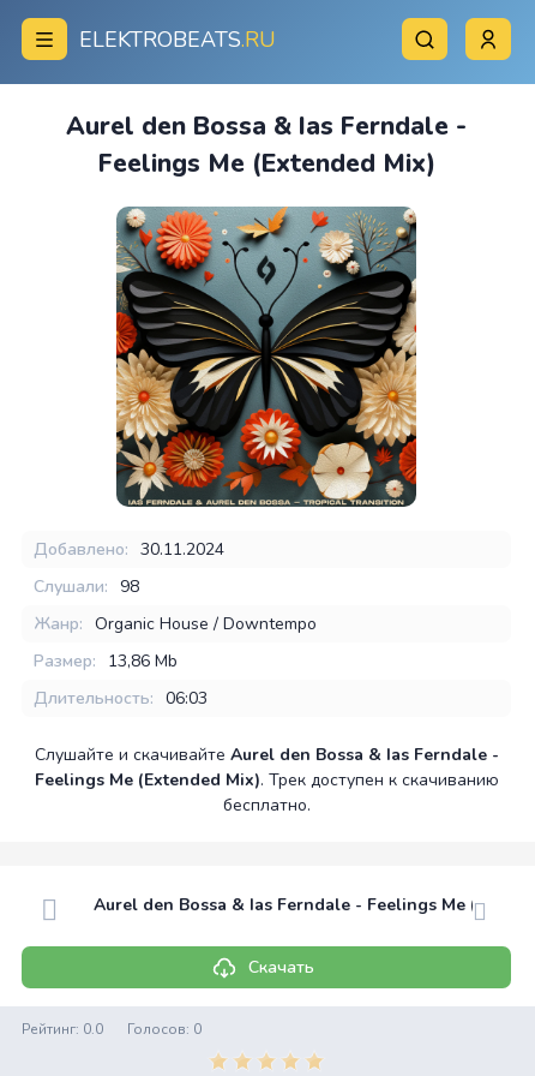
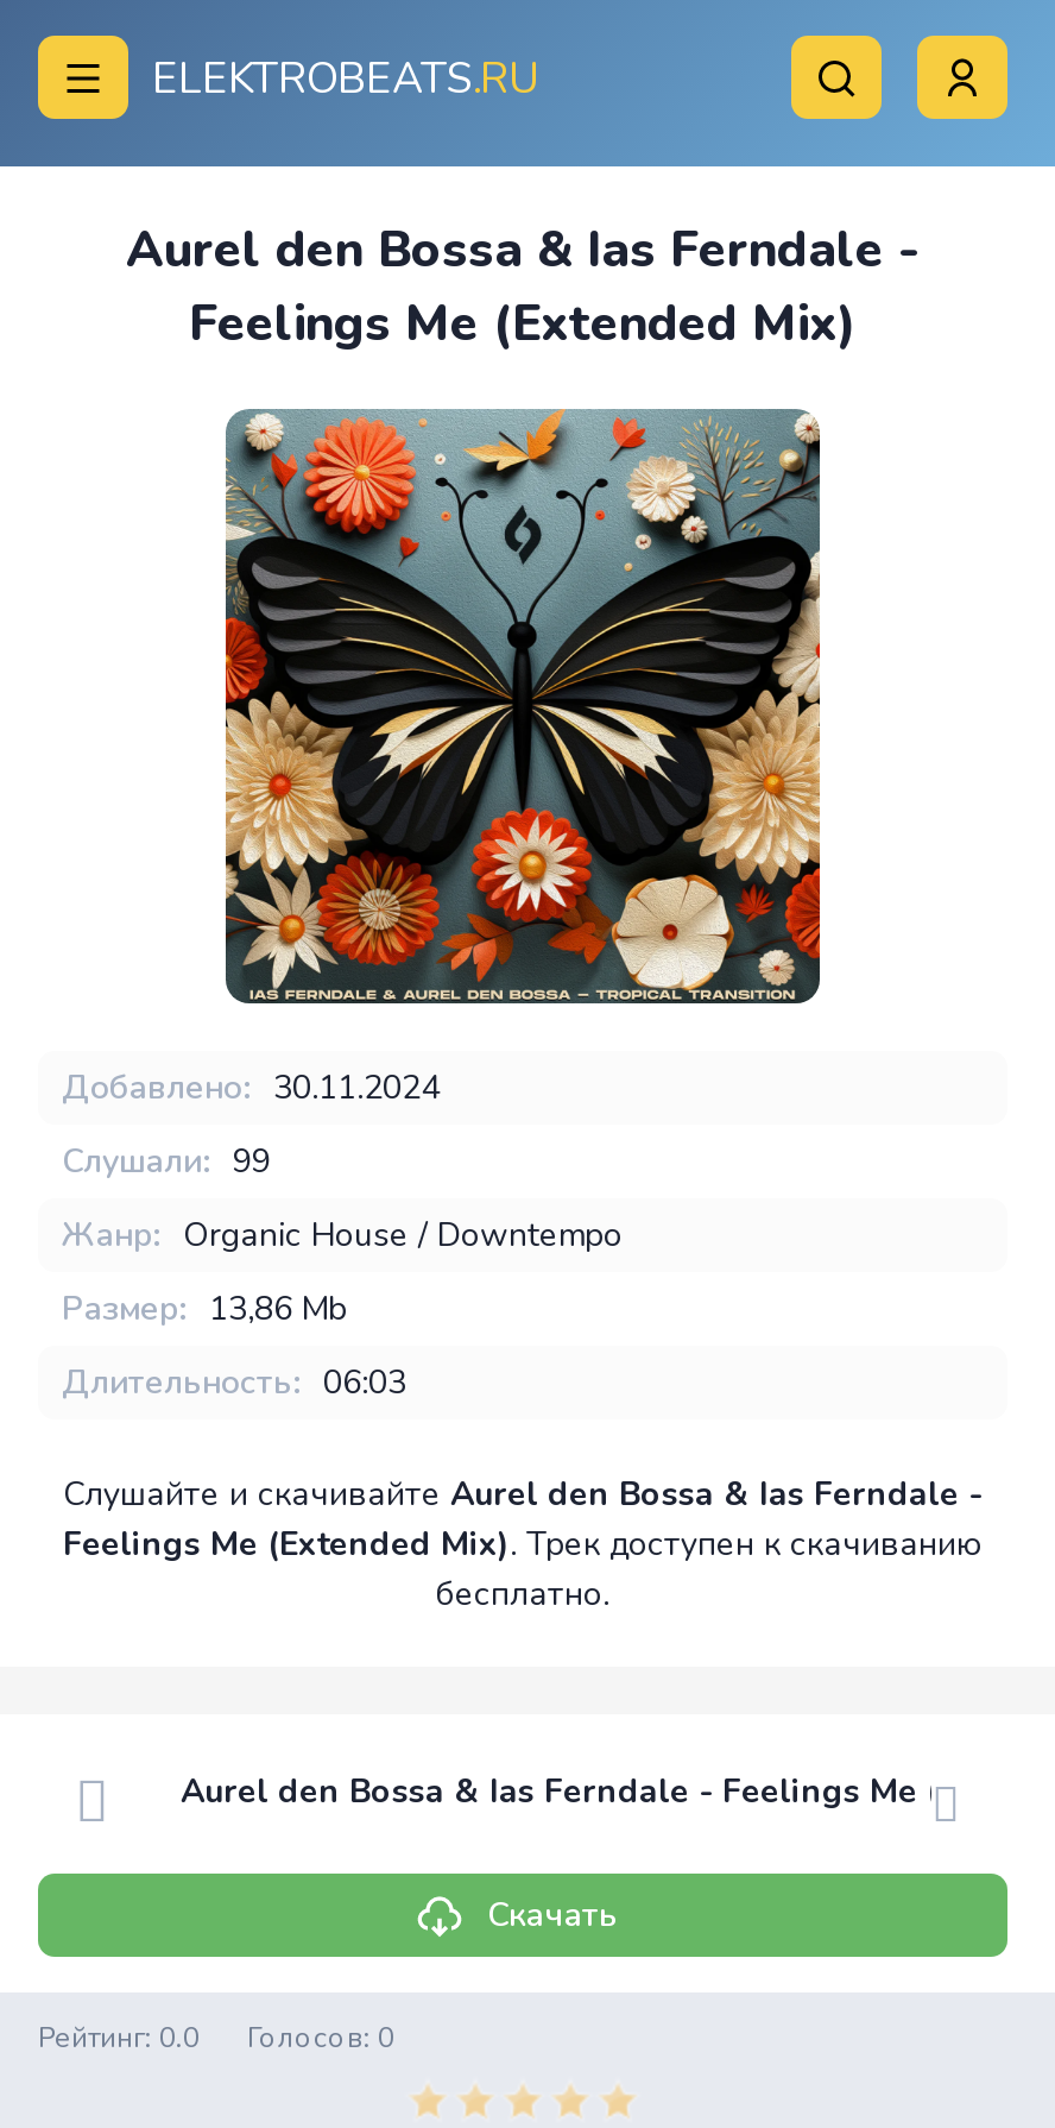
- Слушали: 98
+ Слушали: 99
